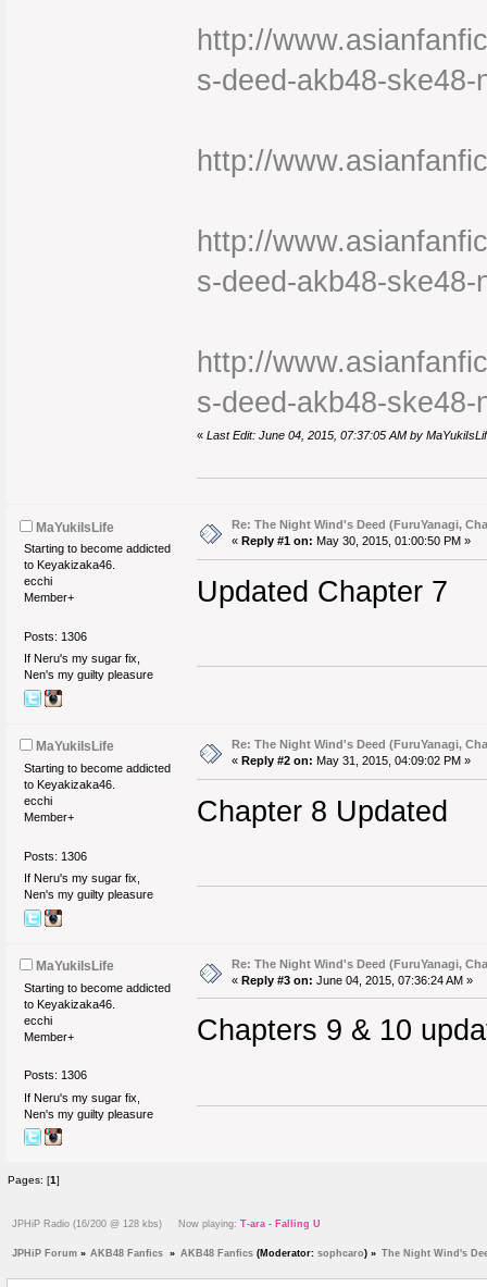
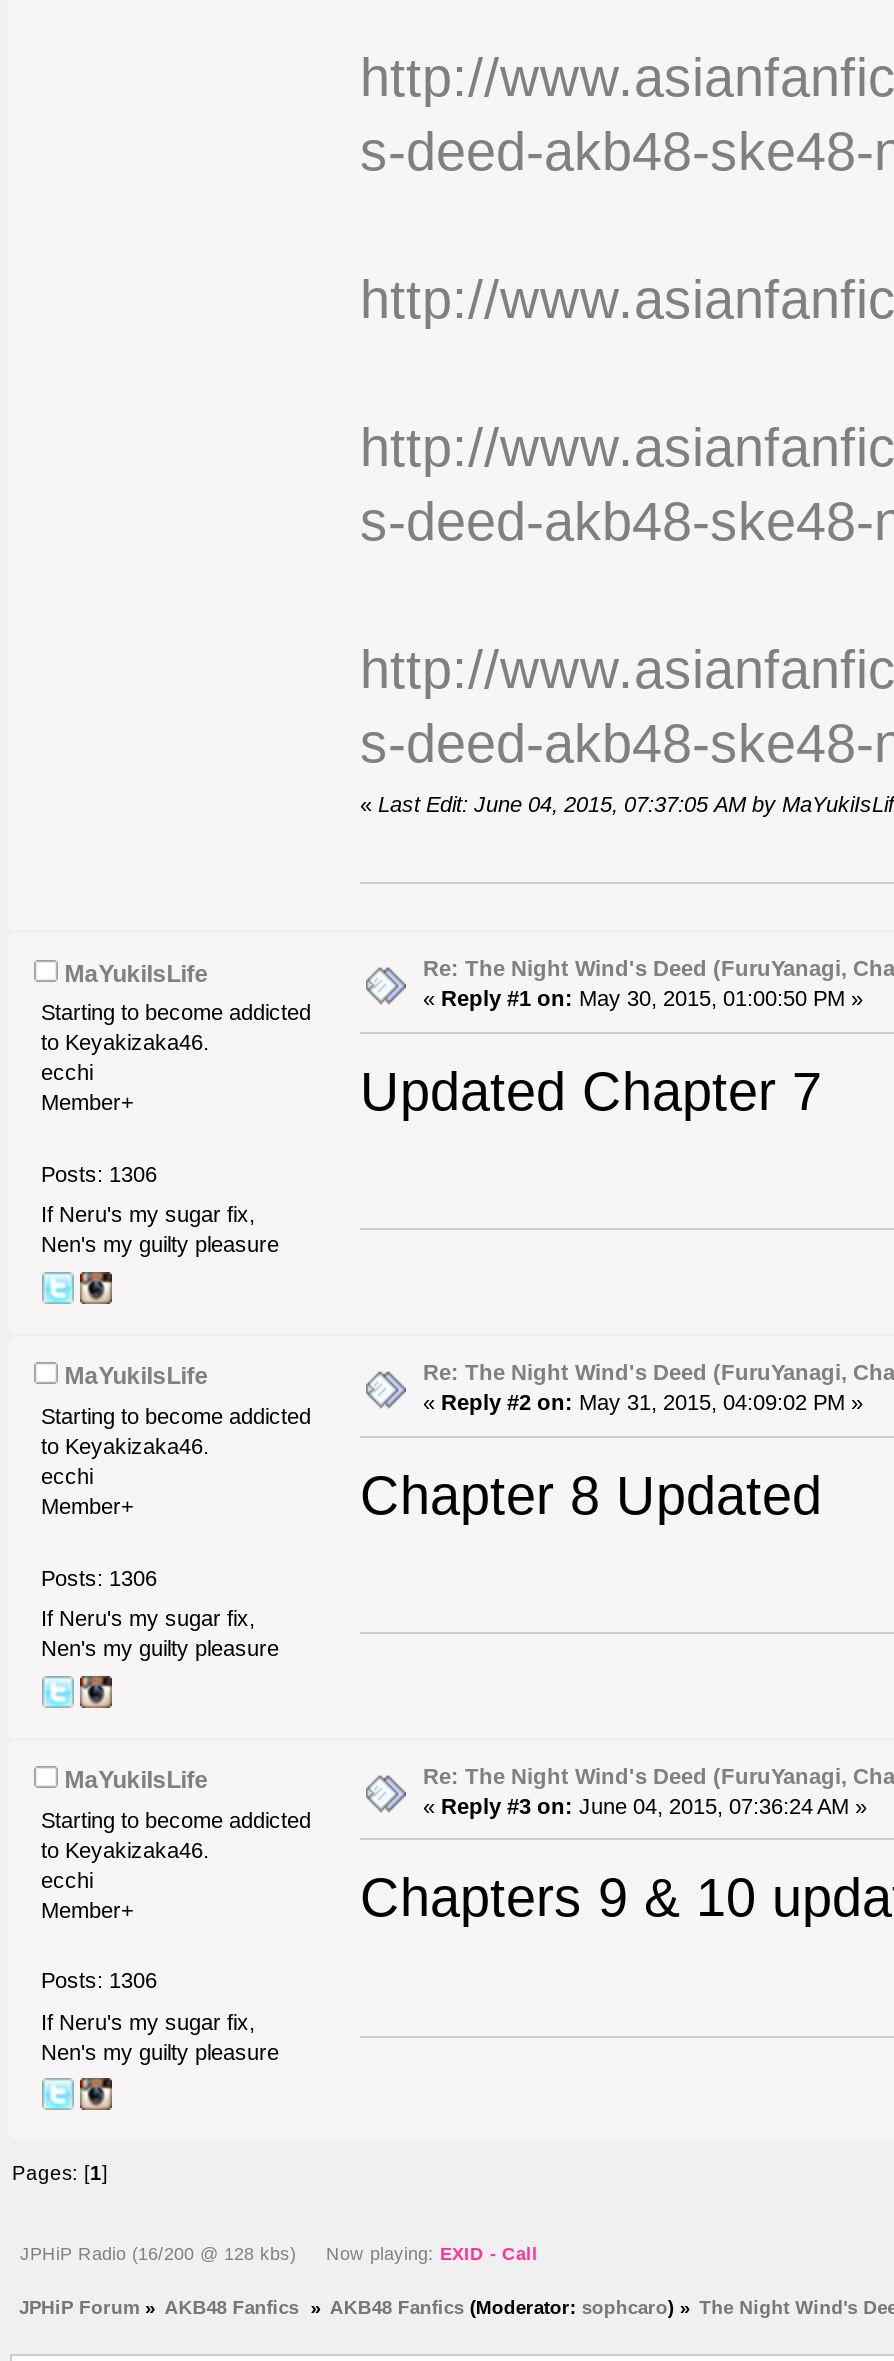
- JPHiP Radio (16/200 @ 128 kbs) Now playing: T-ara - Falling U
+ JPHiP Radio (16/200 @ 128 kbs) Now playing: EXID - Call
